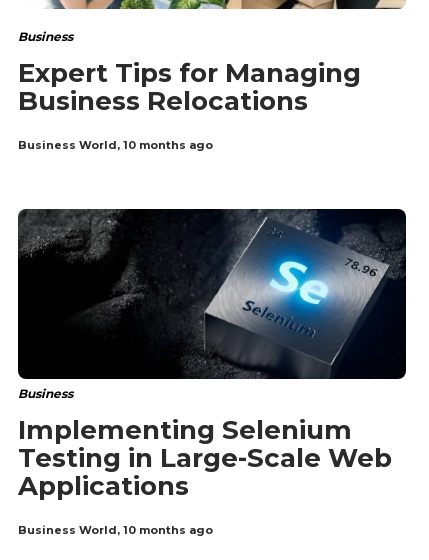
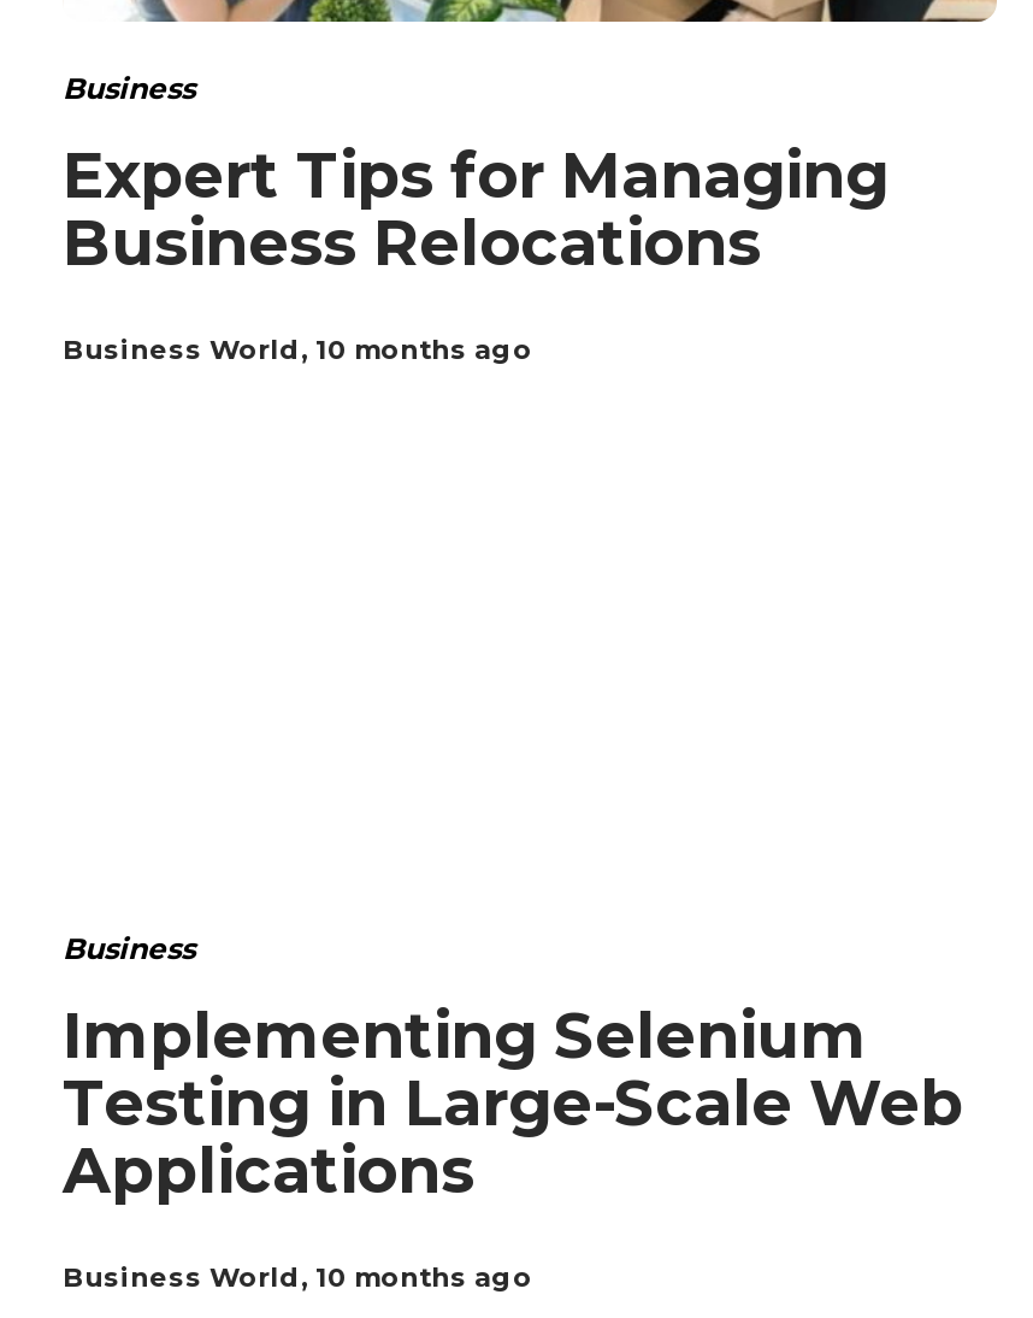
- [image]
